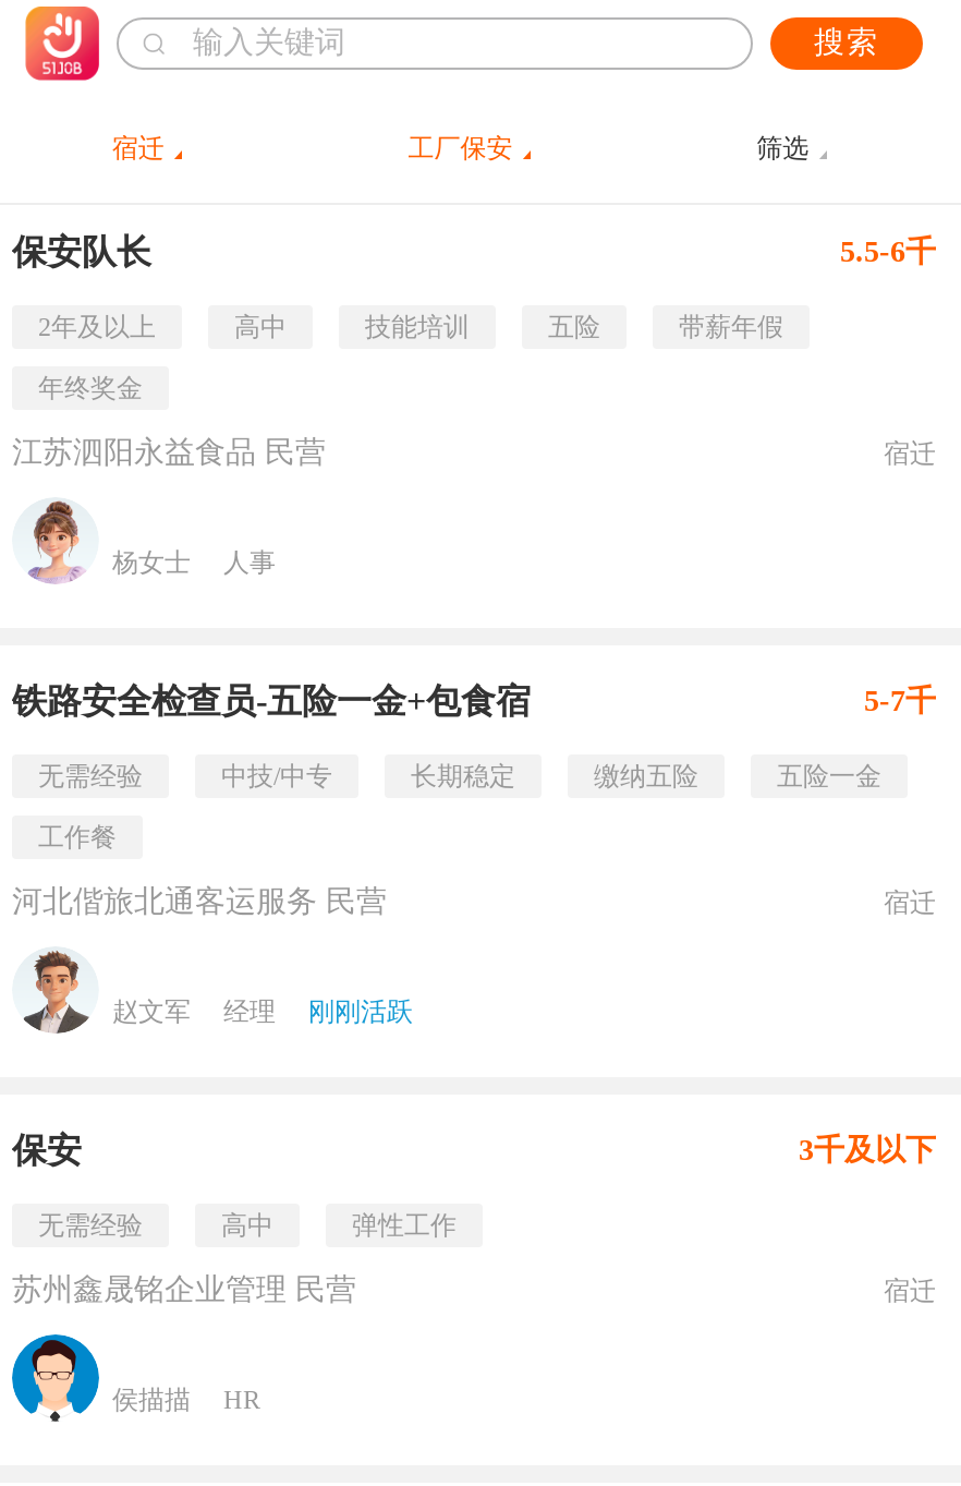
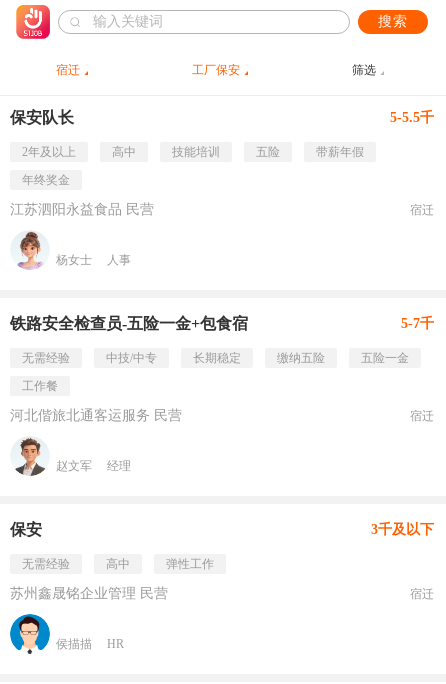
- 5.5-6千
+ 5-5.5千

- 刚刚活跃
